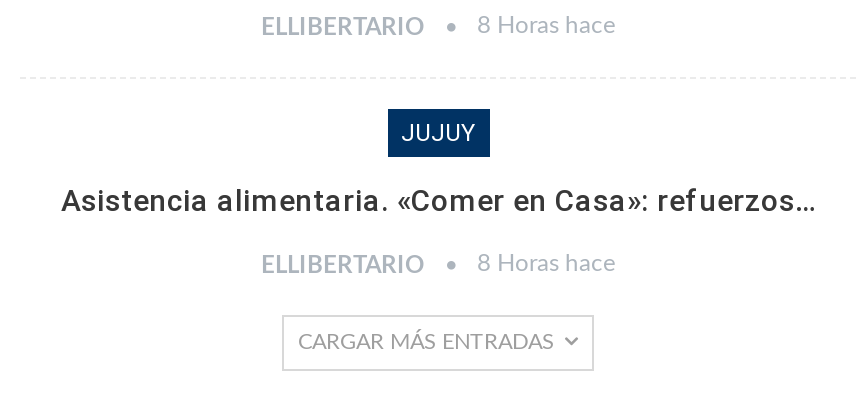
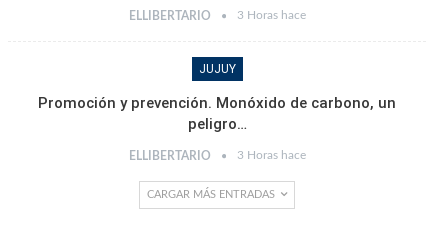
- ELLIBERTARIO 8 Horas hace
+ ELLIBERTARIO 3 Horas hace

- Asistencia alimentaria. «Comer en Casa»: refuerzos…
+ Promoción y prevención. Monóxido de carbono, un
+ peligro…

- ELLIBERTARIO 8 Horas hace
+ ELLIBERTARIO 3 Horas hace
